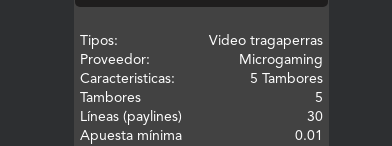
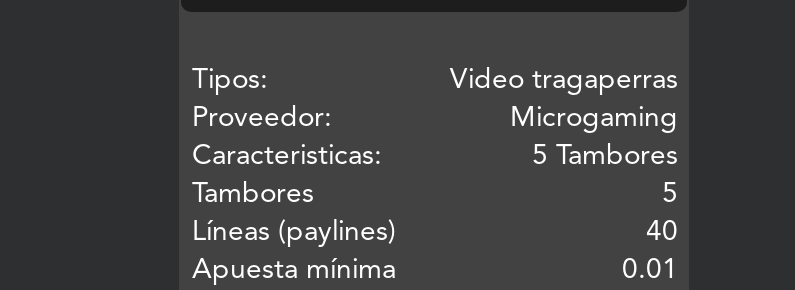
- 30
+ 40
